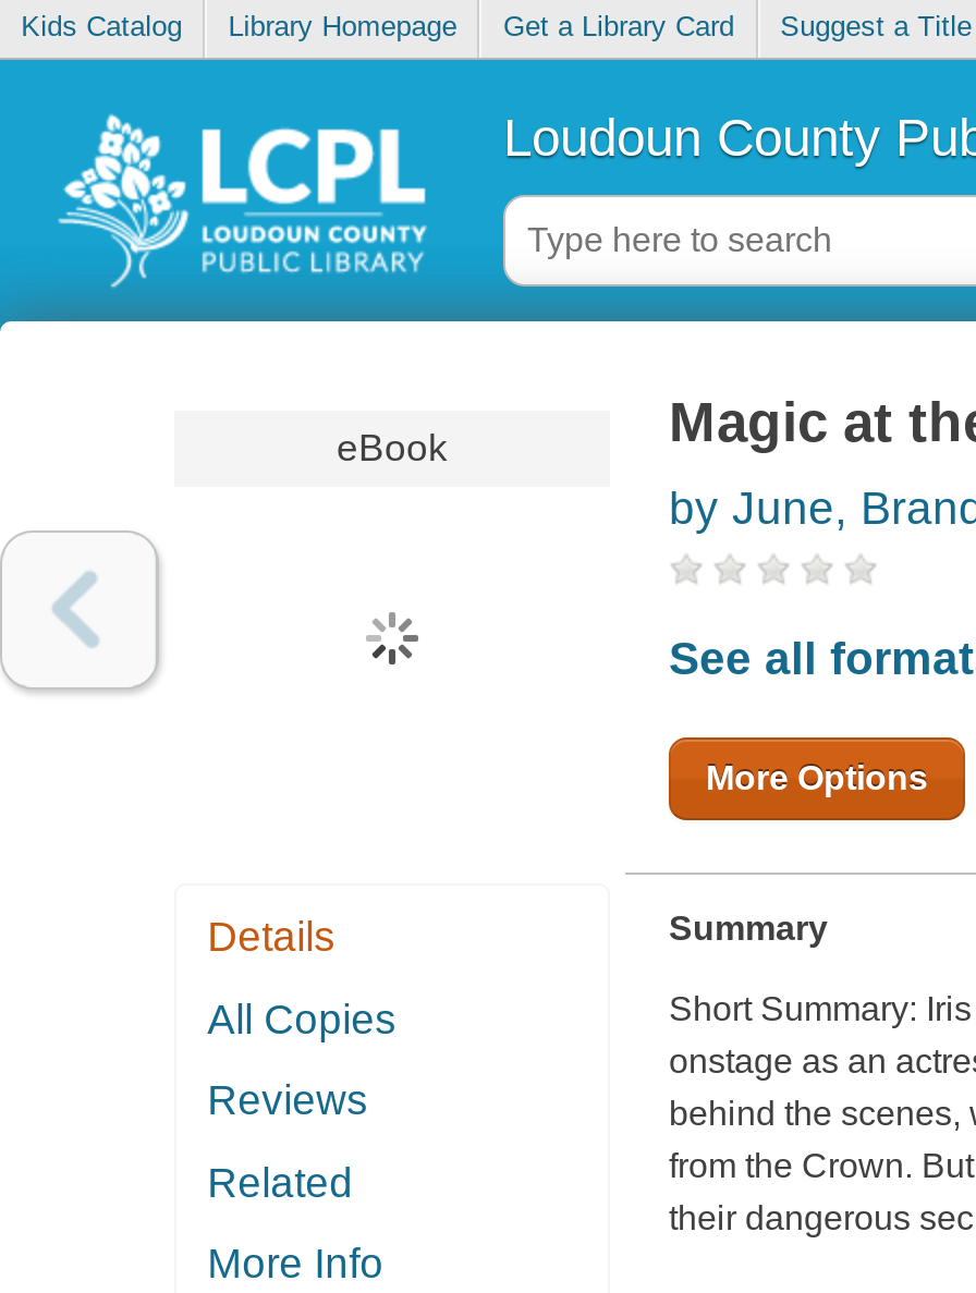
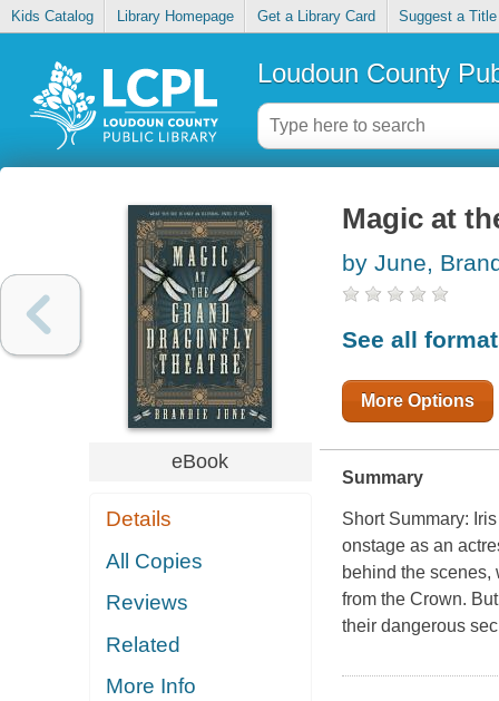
moved down: eBook

+ [image]
